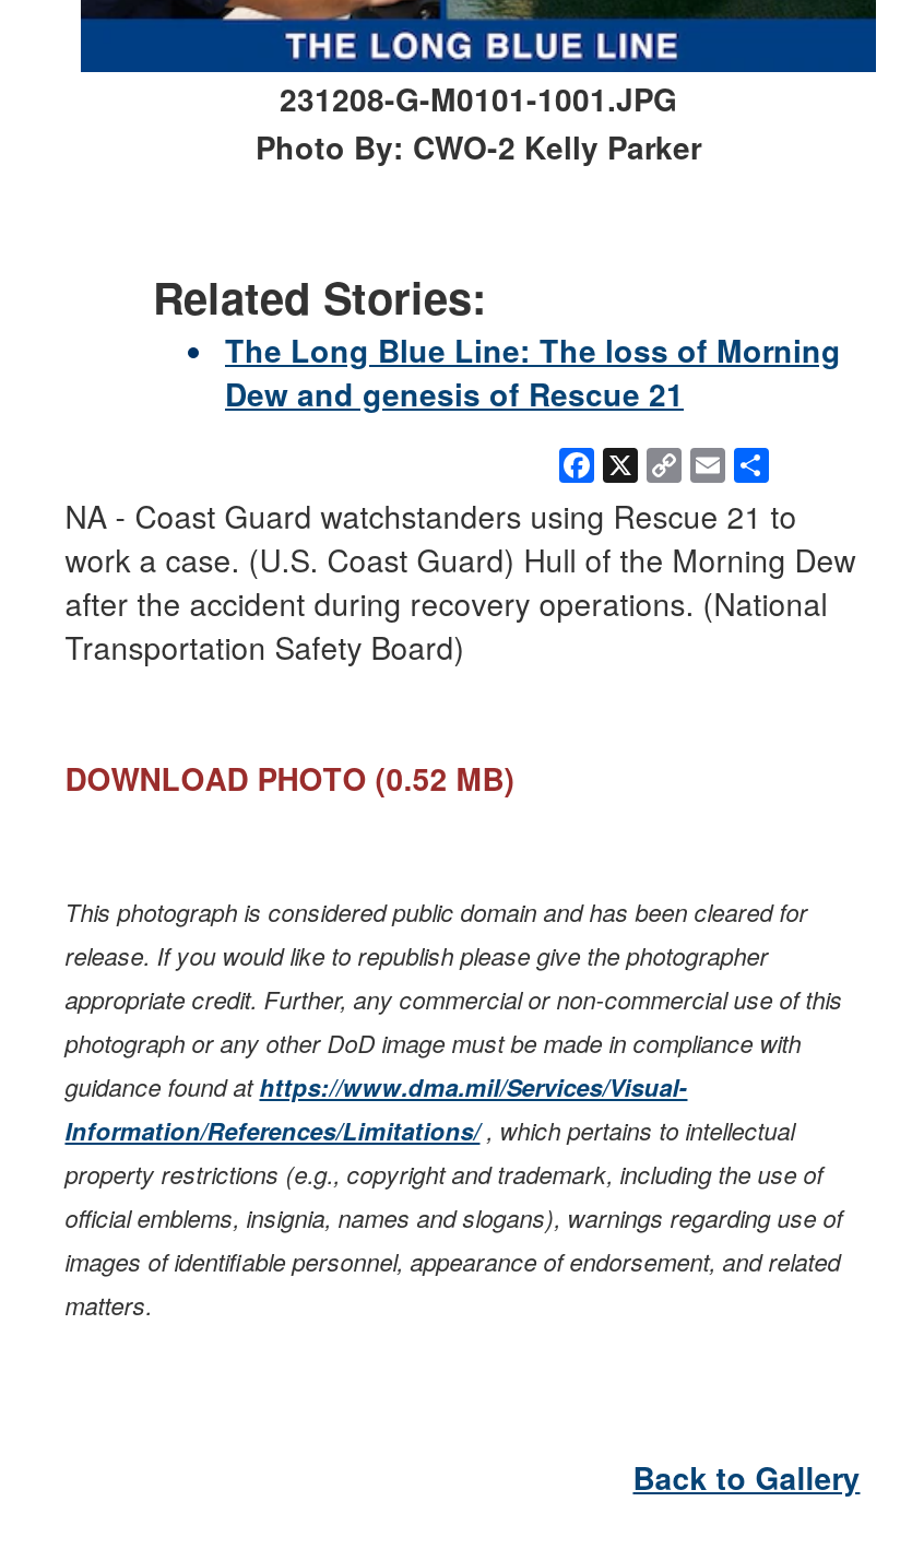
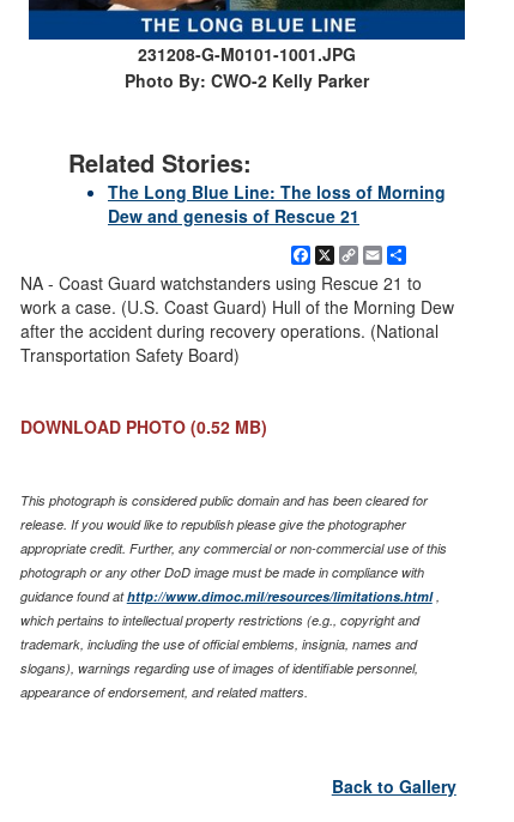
- guidance found at https://www.dma.mil/Services/Visual-
- Information/References/Limitations/, which pertains to intellectual
- property restrictions (e.g., copyright and trademark, including the use of
- official emblems, insignia, names and slogans), warnings regarding use of
- images of identifiable personnel, appearance of endorsement, and related
- matters.
+ guidance found at http://www.dimoc.mil/resources/limitations.html,
+ which pertains to intellectual property restrictions (e.g., copyright and
+ trademark, including the use of official emblems, insignia, names and
+ slogans), warnings regarding use of images of identifiable personnel,
+ appearance of endorsement, and related matters.
